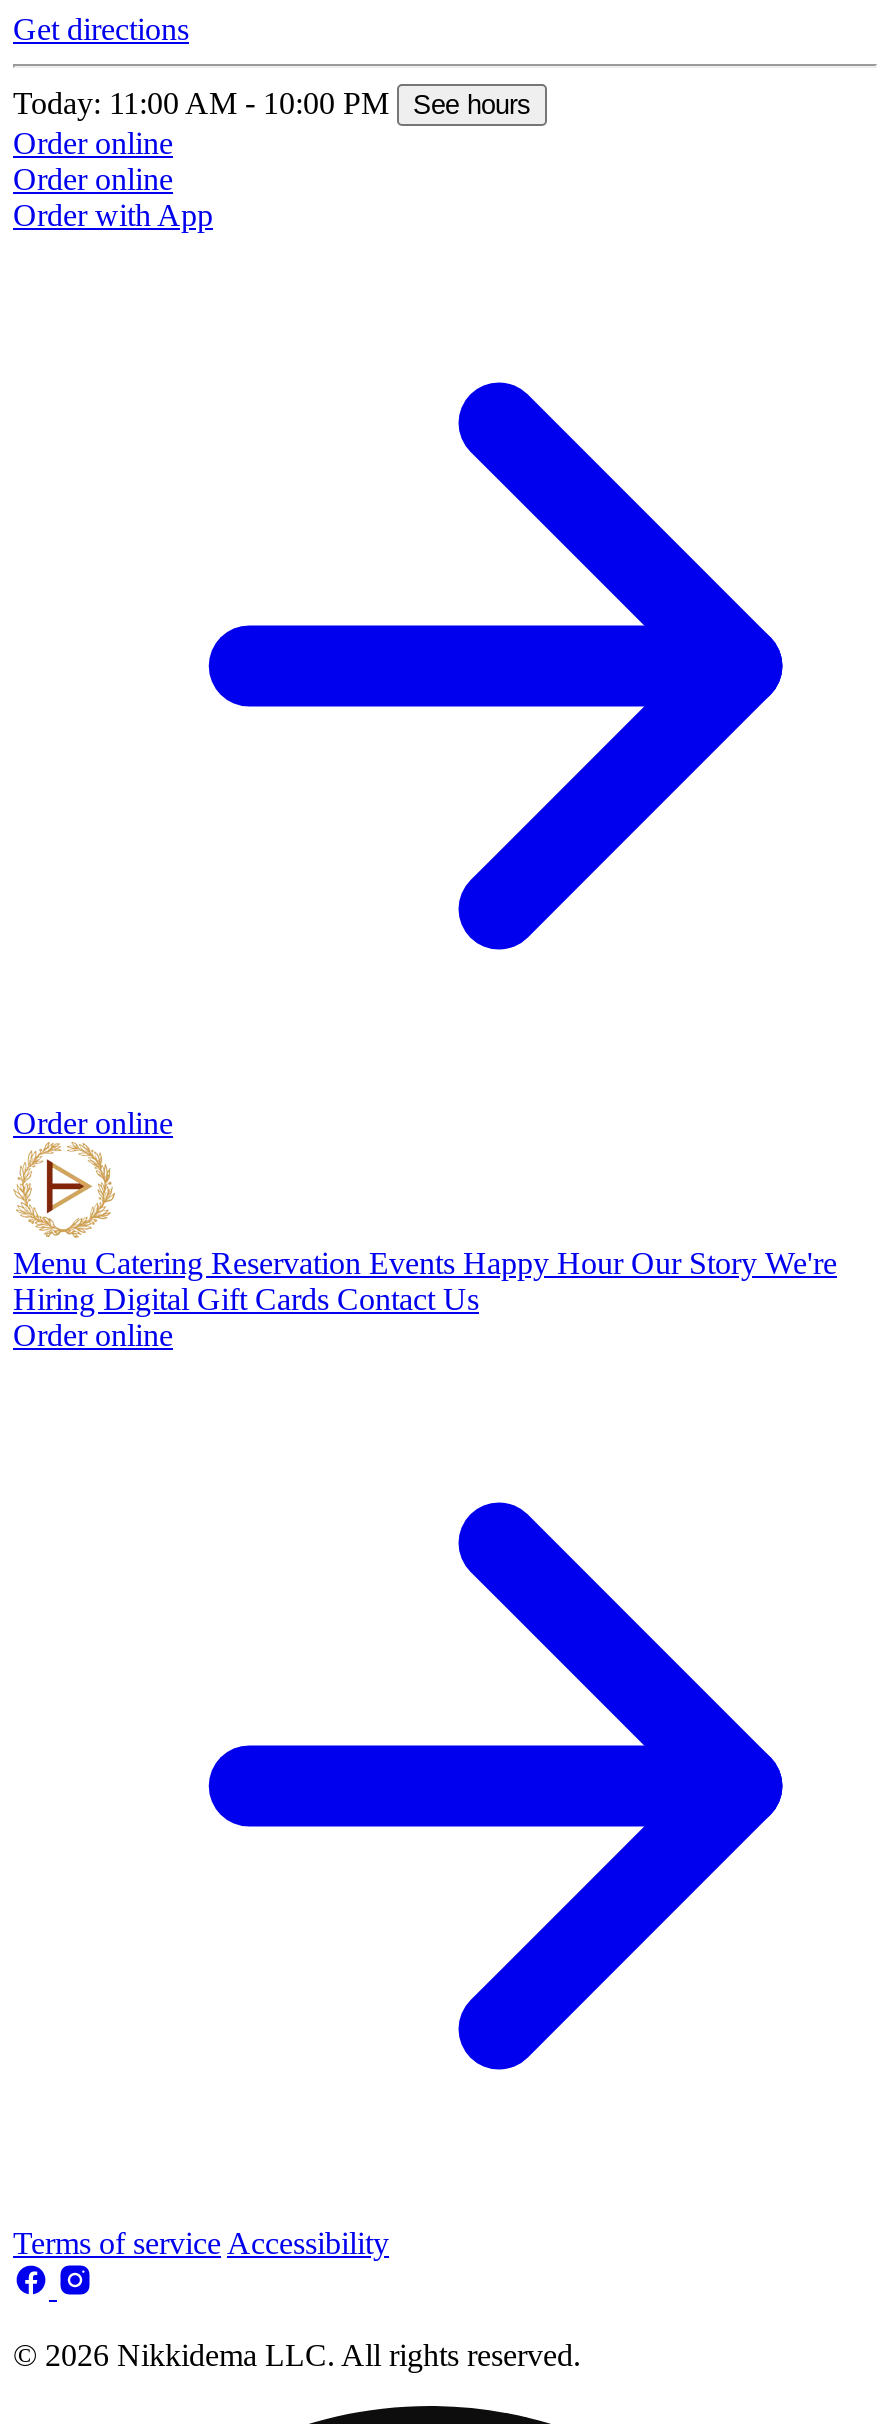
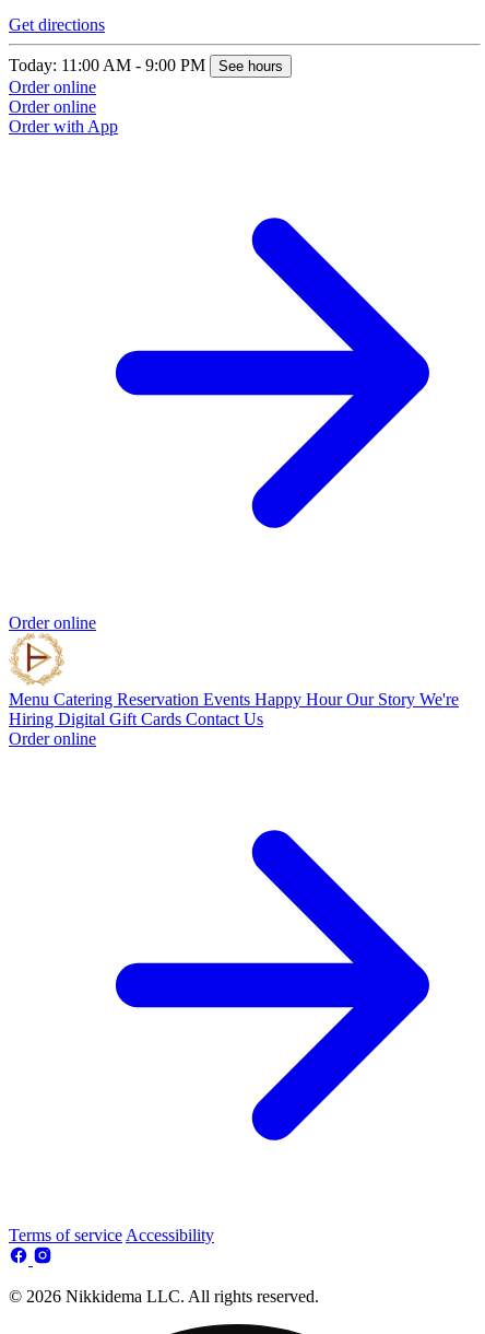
- Today: 11:00 AM - 10:00 PM See hours
+ Today: 11:00 AM - 9:00 PM See hours
